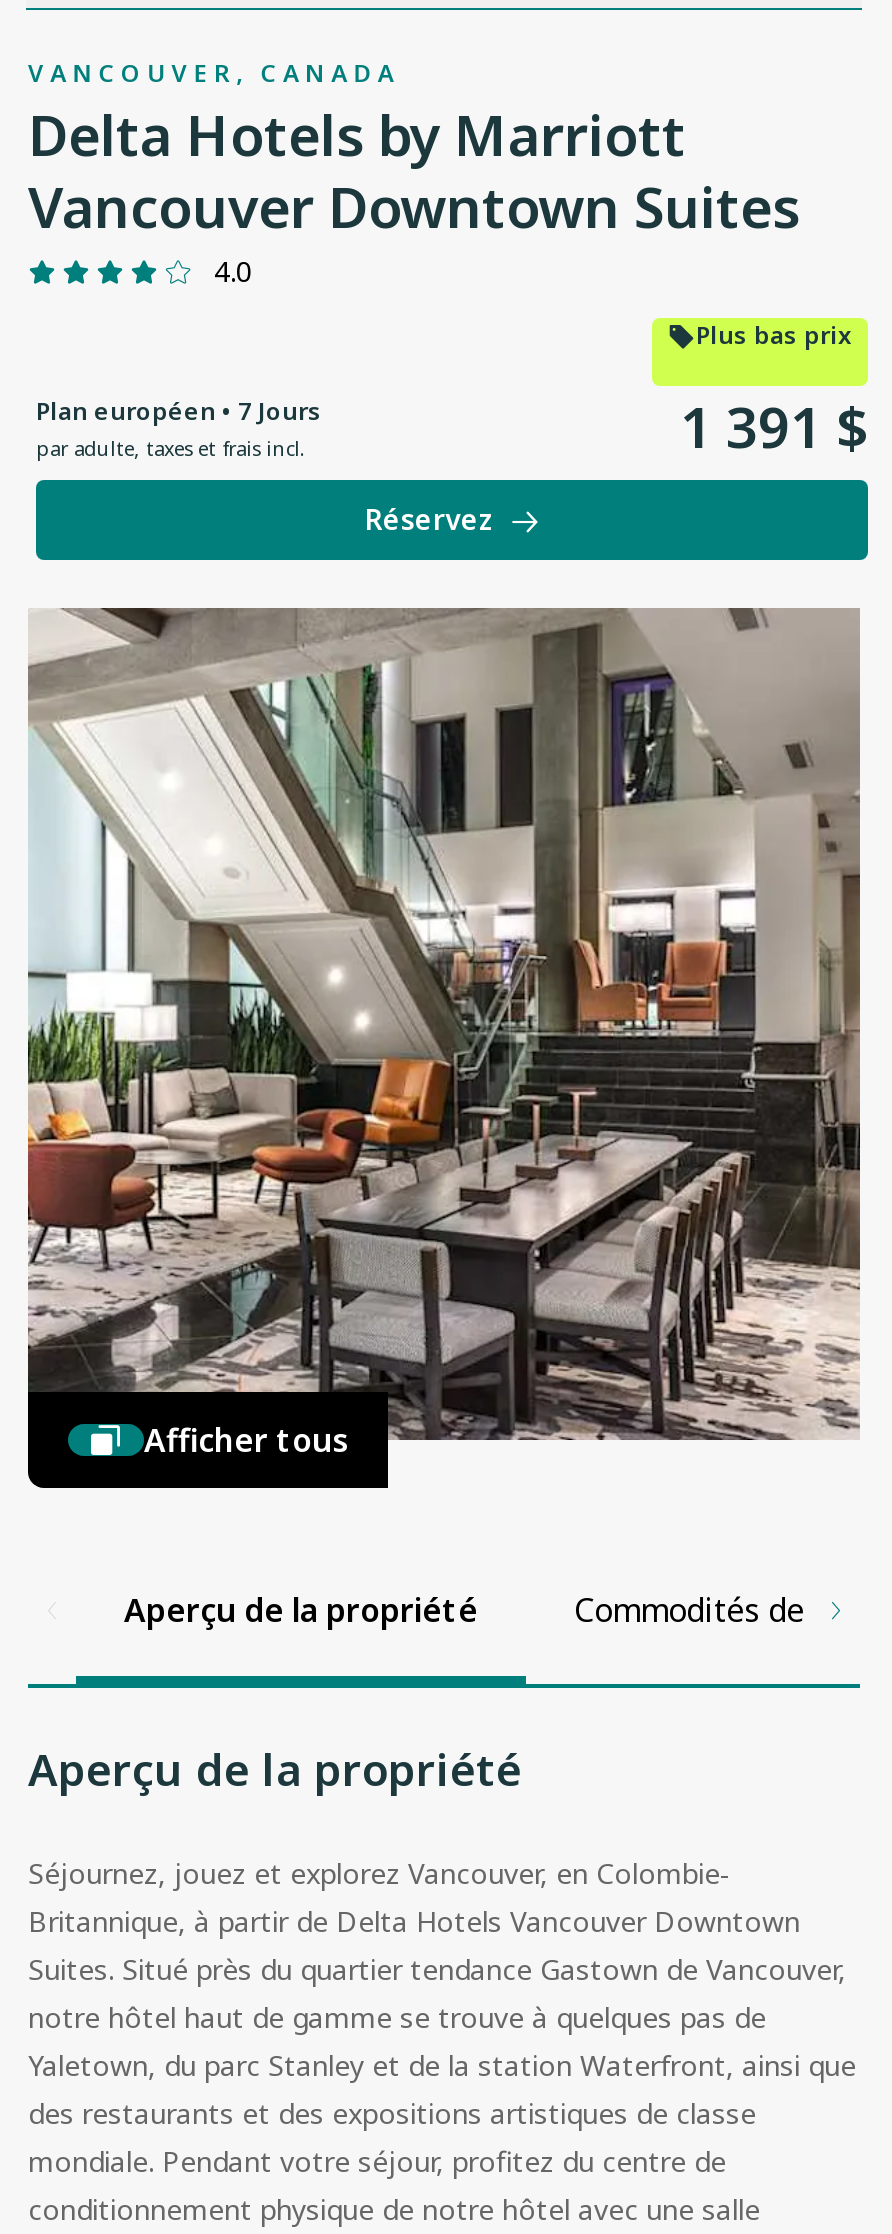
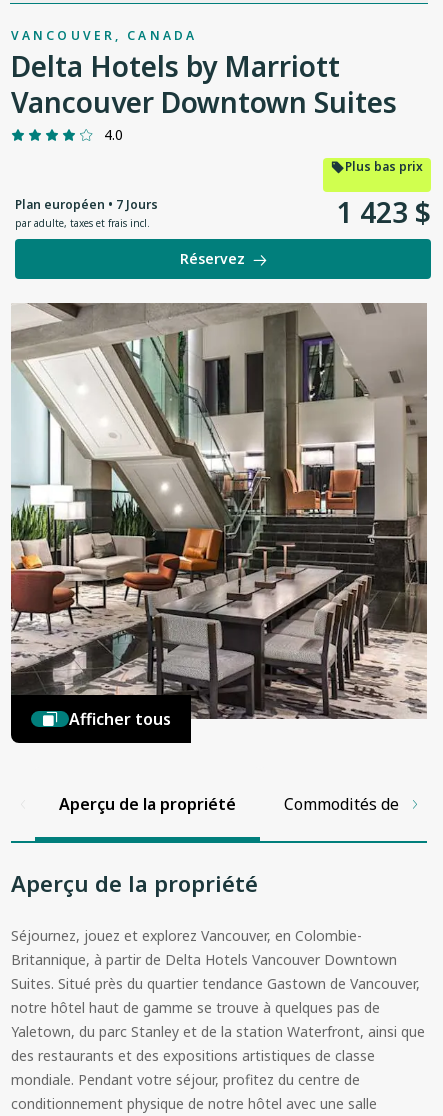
- 1 391 $
+ 1 423 $
